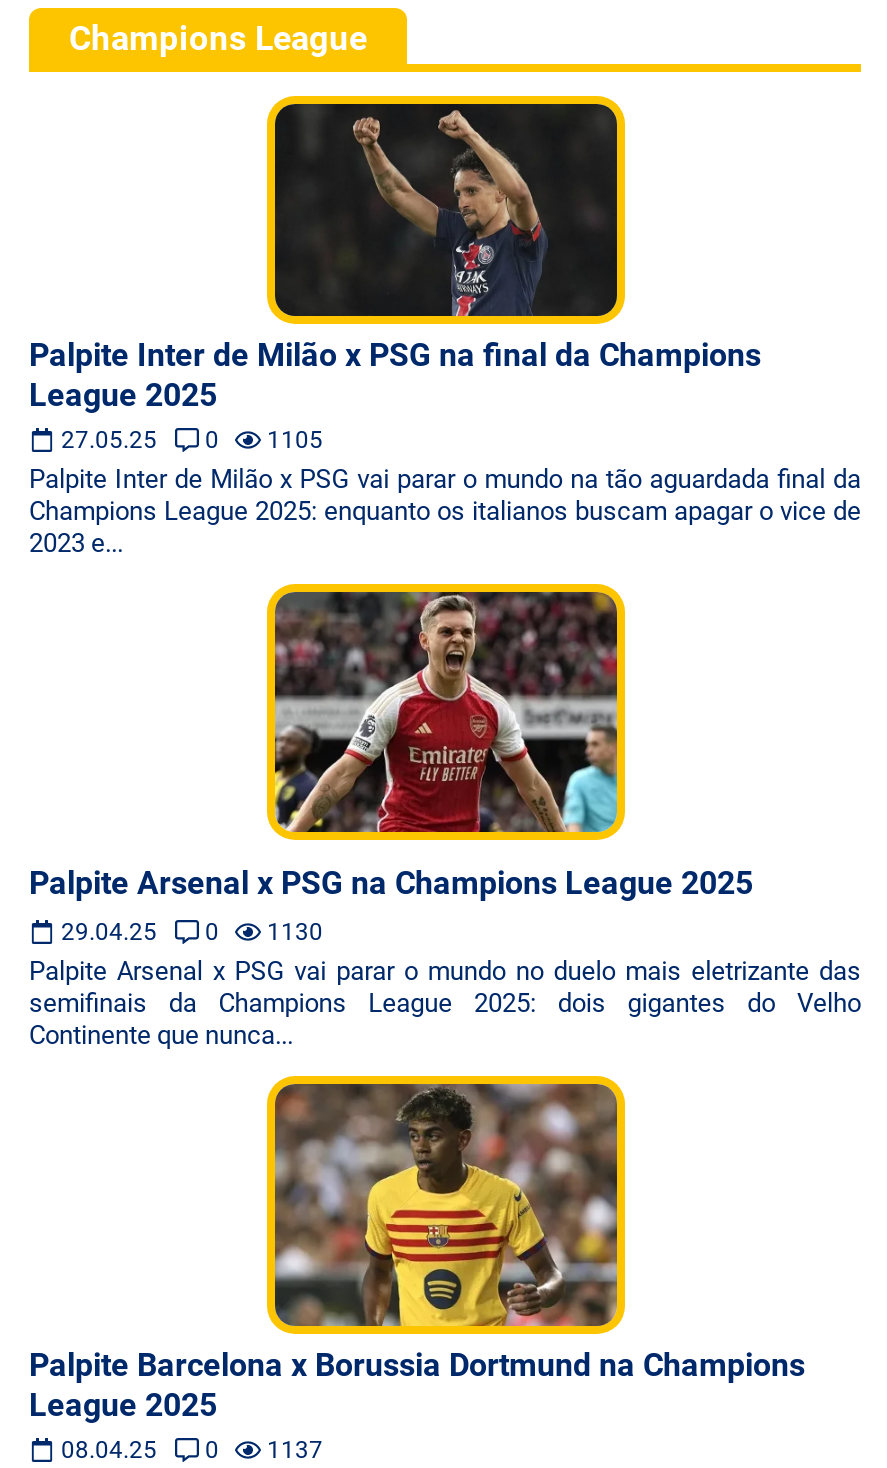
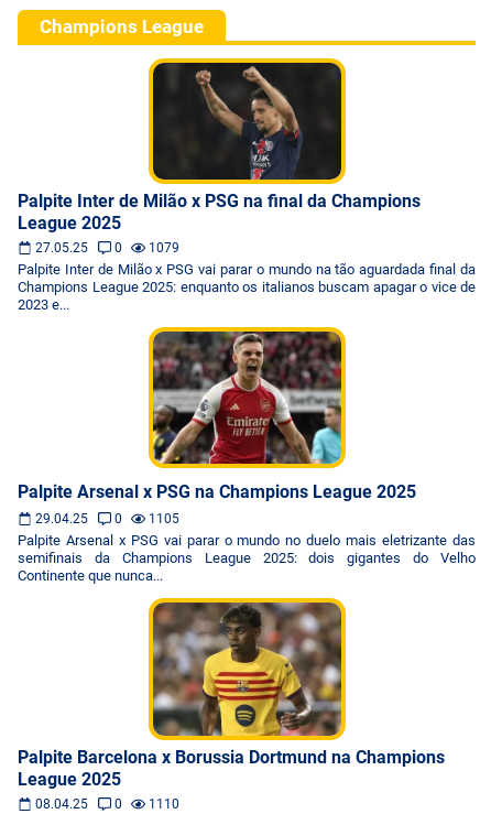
- 27.05.25 0 1105
+ 27.05.25 0 1079

- 29.04.25 0 1130
+ 29.04.25 0 1105

- 08.04.25 0 1137
+ 08.04.25 0 1110
